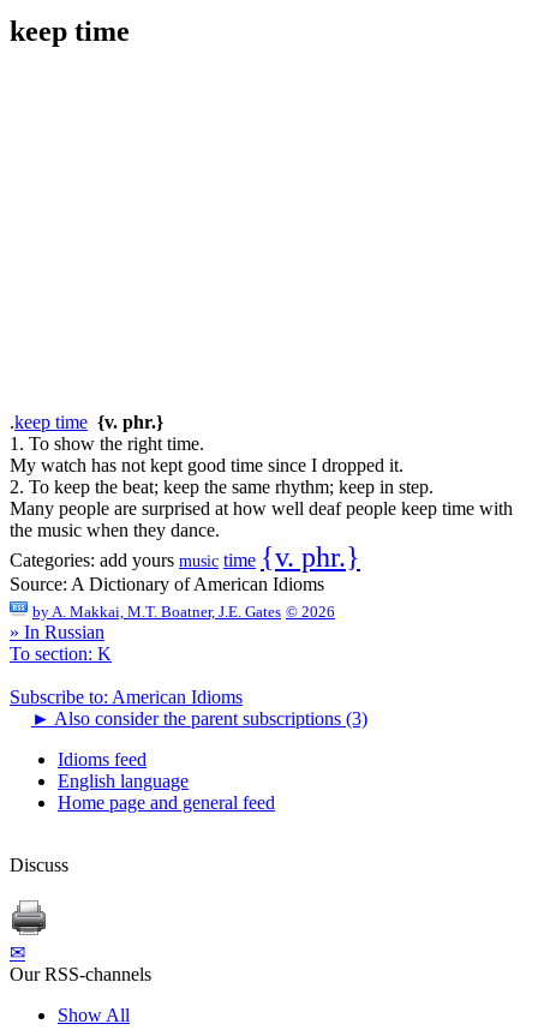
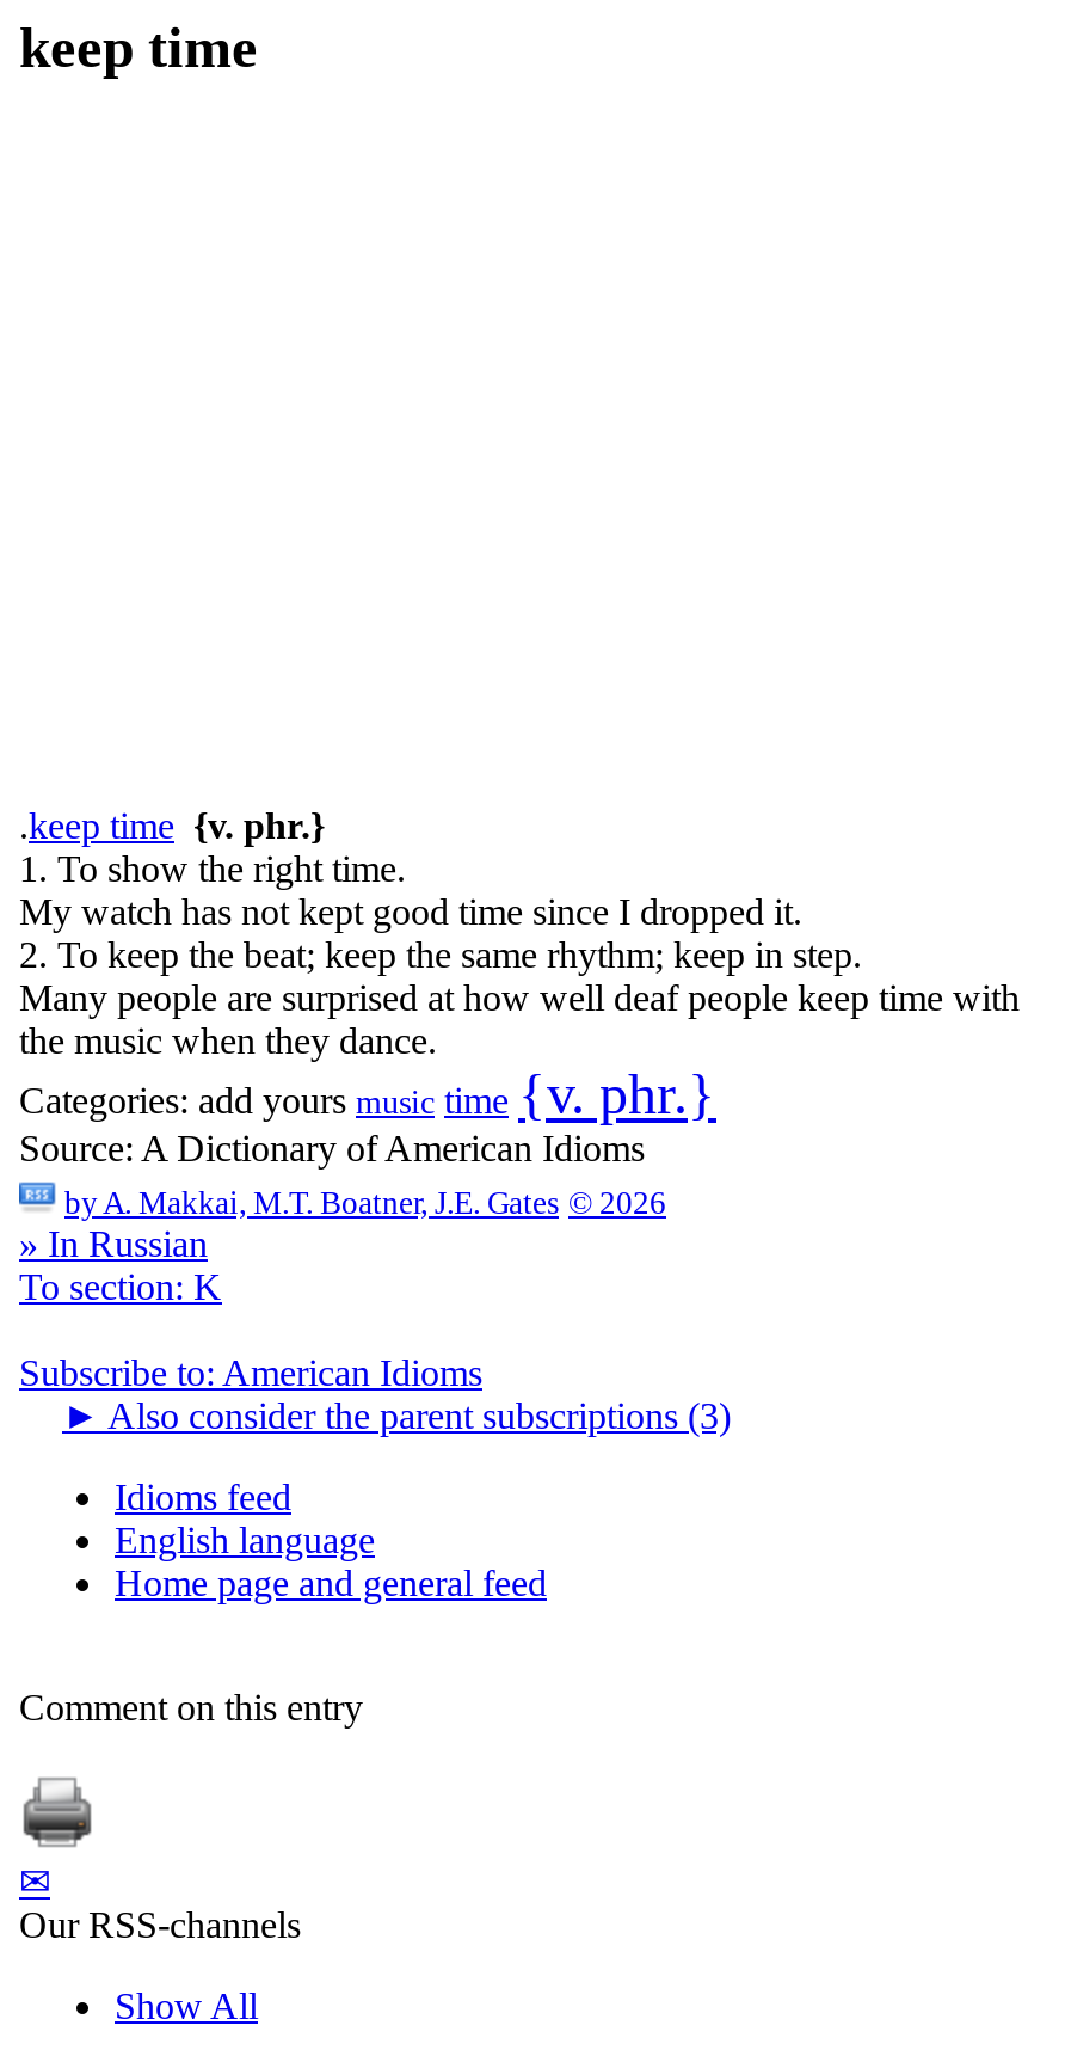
- Discuss
+ Comment on this entry
